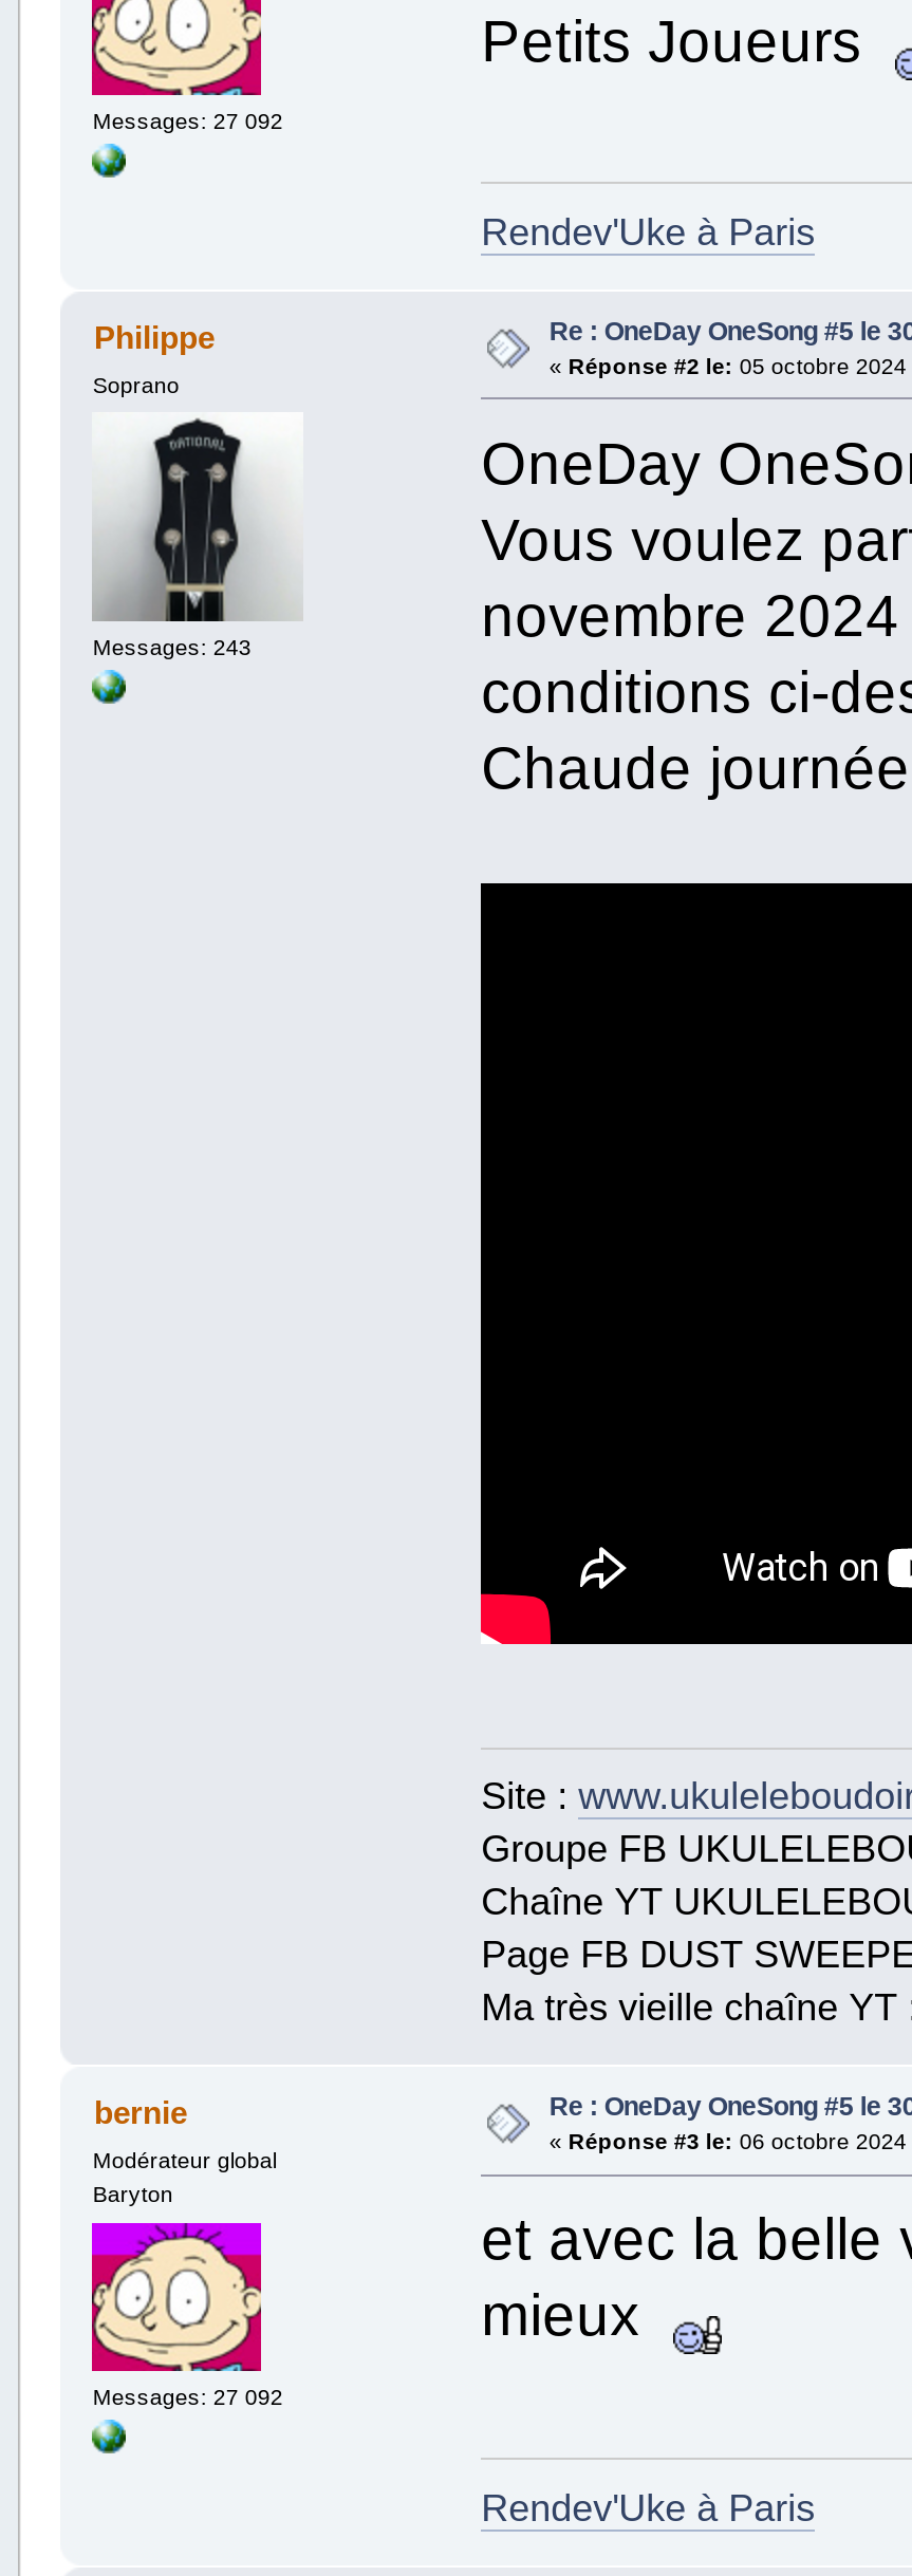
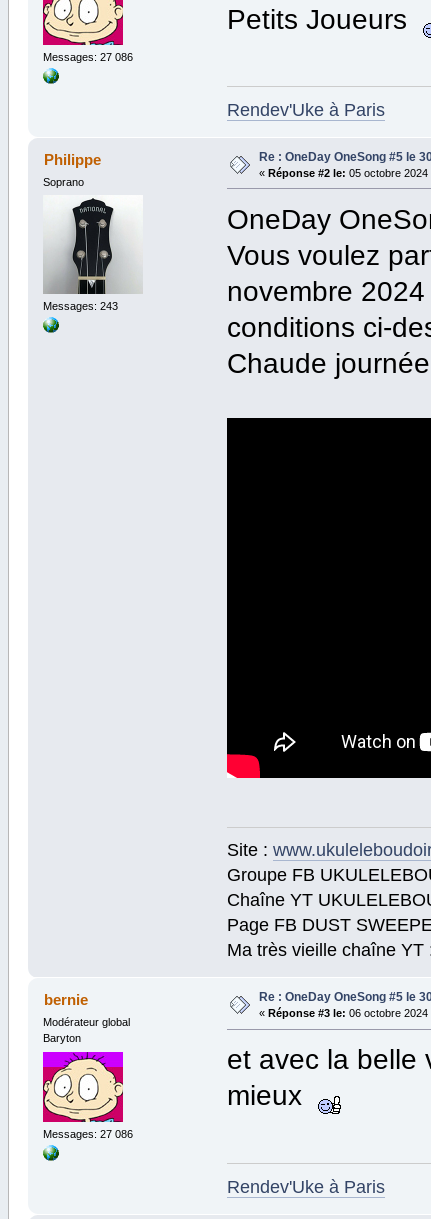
- Messages: 27 092
+ Messages: 27 086

- Messages: 27 092
+ Messages: 27 086
